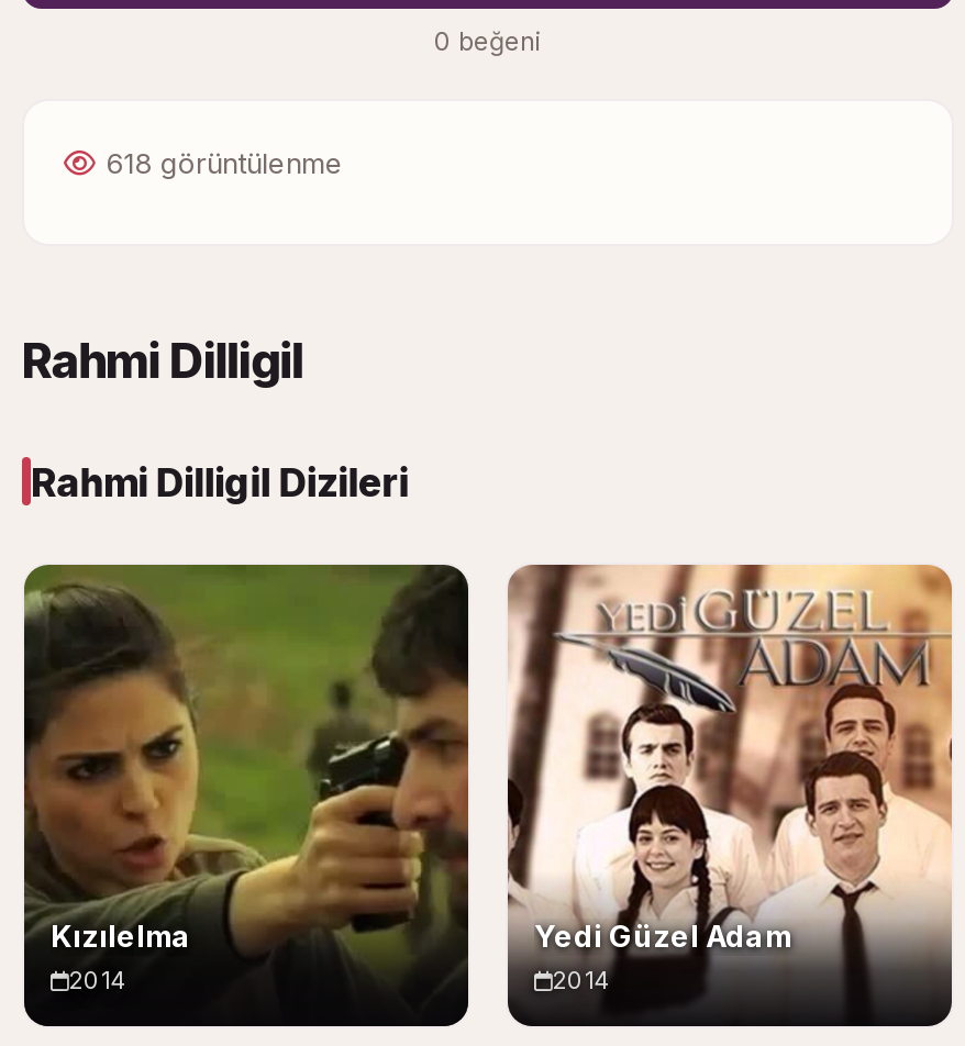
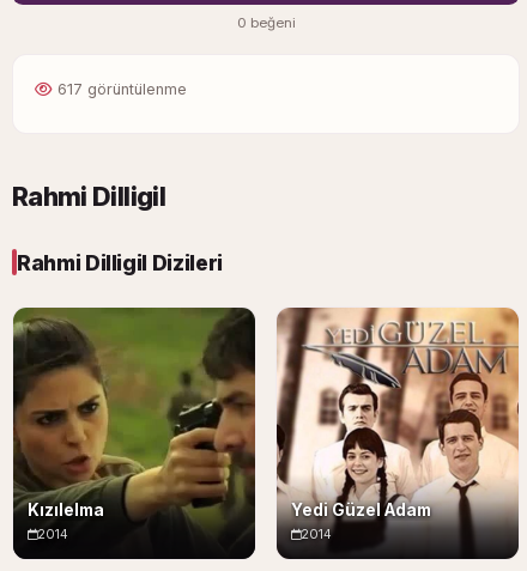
- 618 görüntülenme
+ 617 görüntülenme
